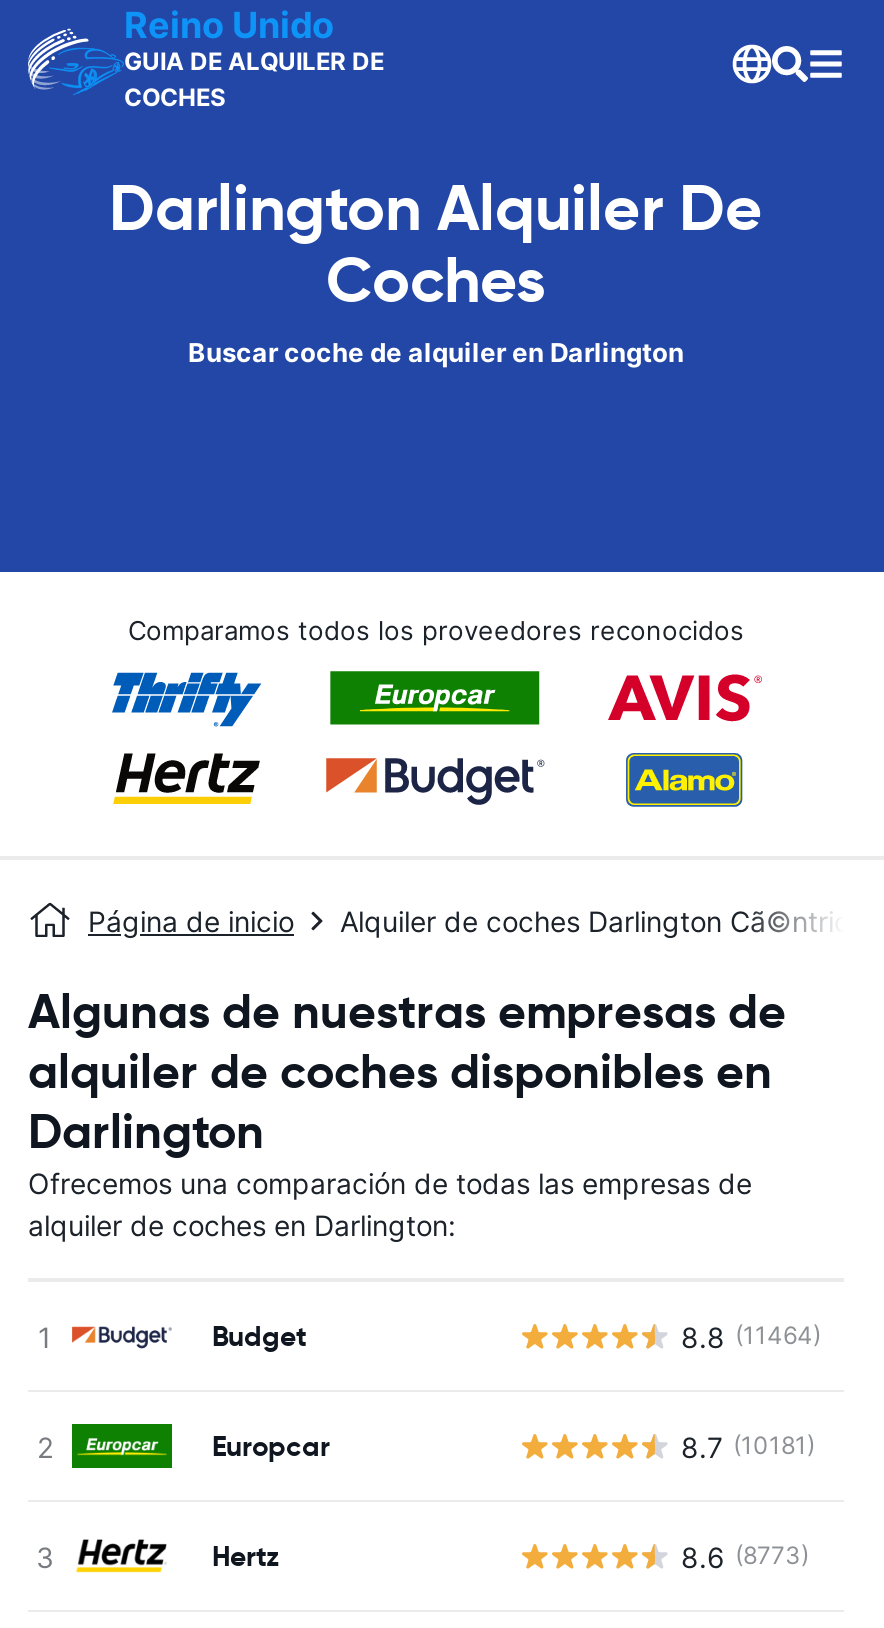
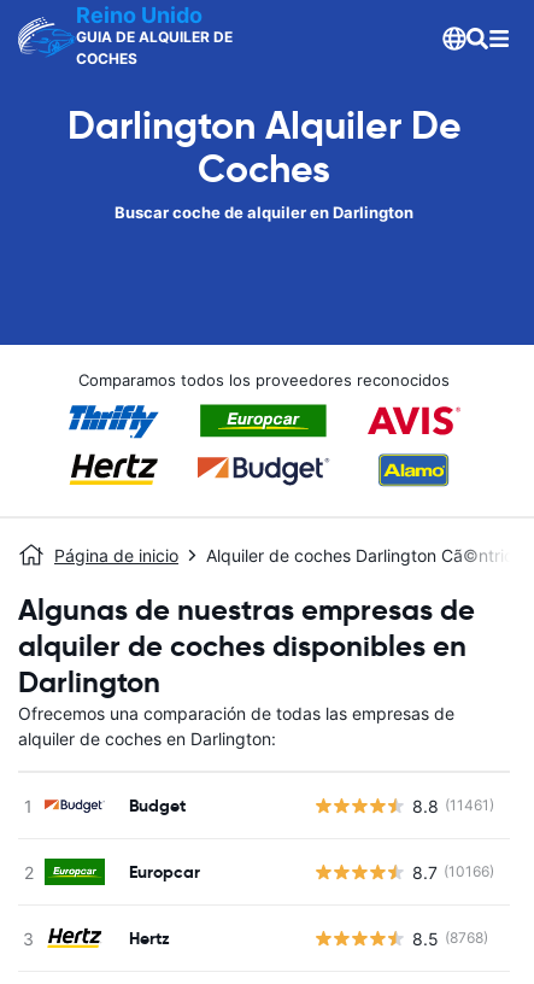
- 8.8 (11464)
+ 8.8 (11461)

- 8.7 (10181)
+ 8.7 (10166)

- 8.6 (8773)
+ 8.5 (8768)
